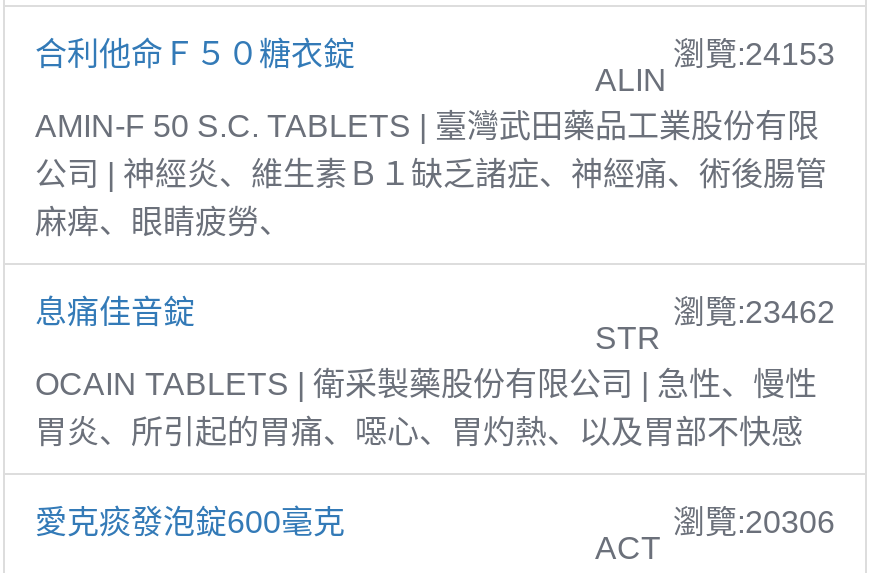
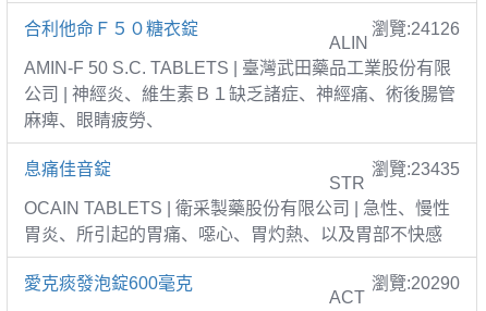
- 瀏覽:24153
+ 瀏覽:24126

- 瀏覽:23462
+ 瀏覽:23435

- 瀏覽:20306
+ 瀏覽:20290
